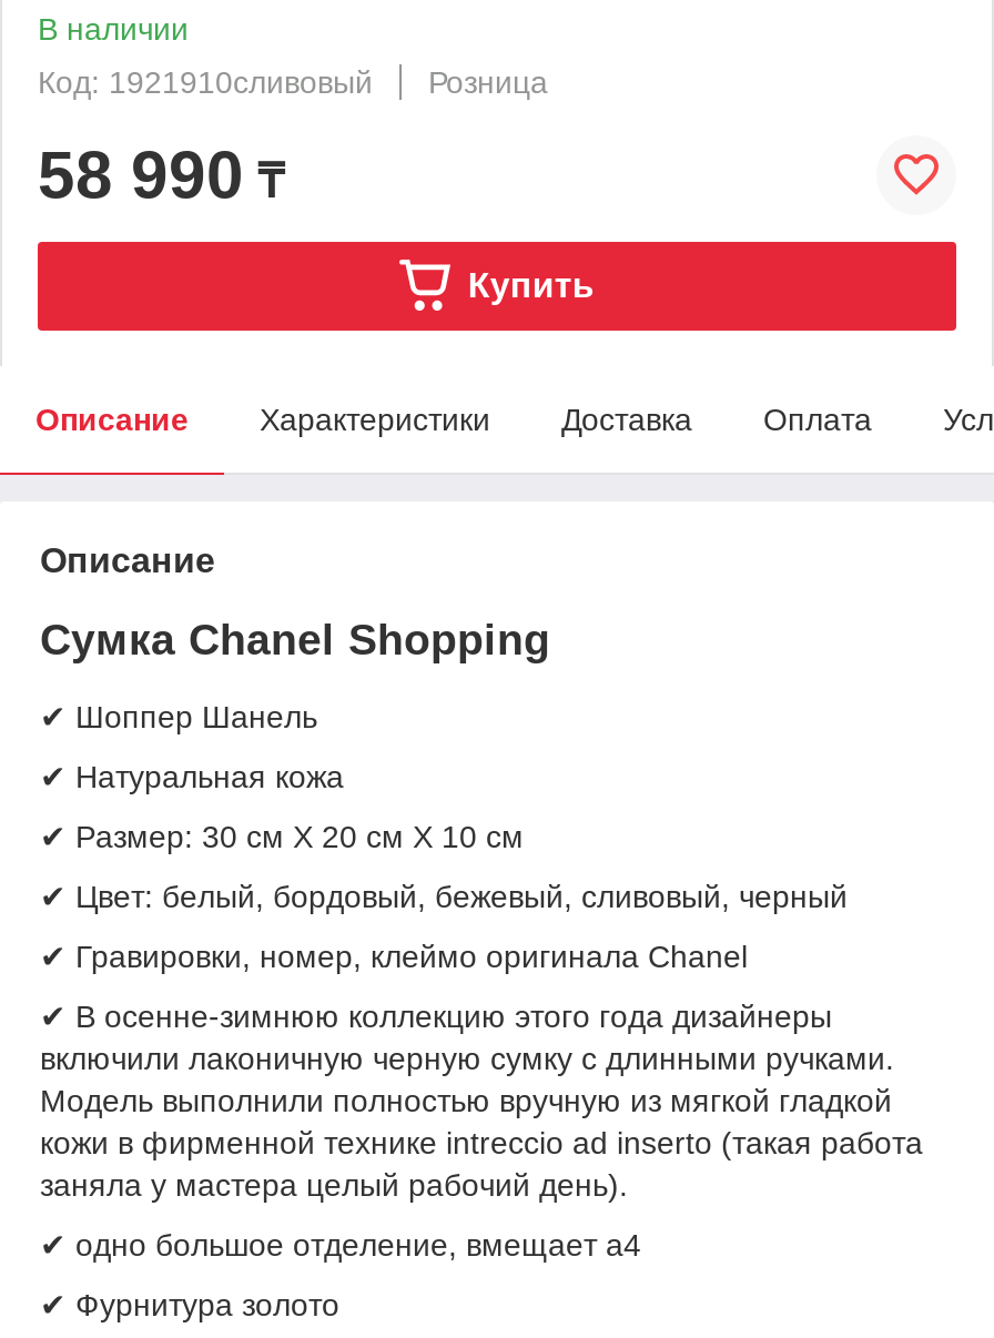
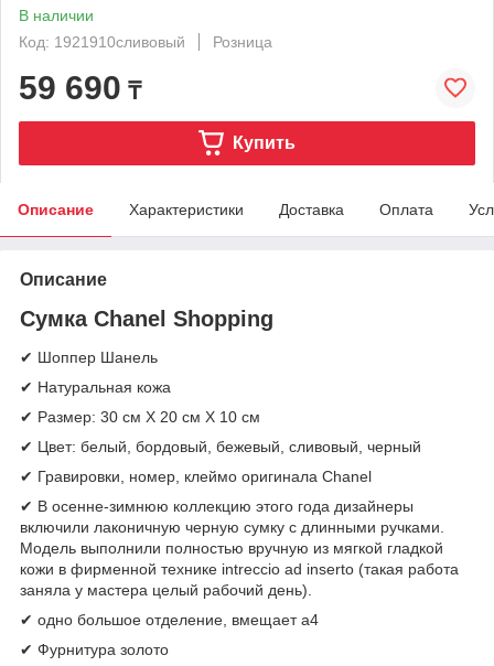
- 58 990 ₸
+ 59 690 ₸
